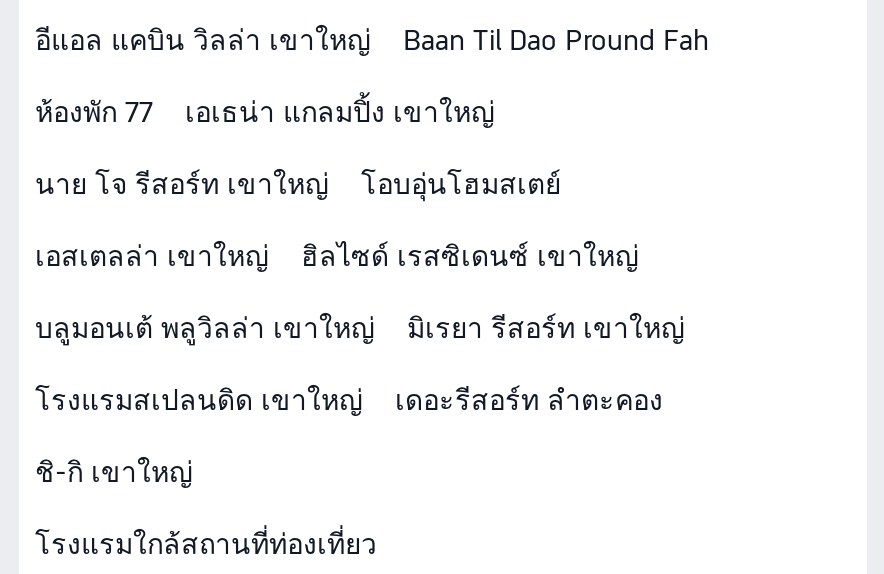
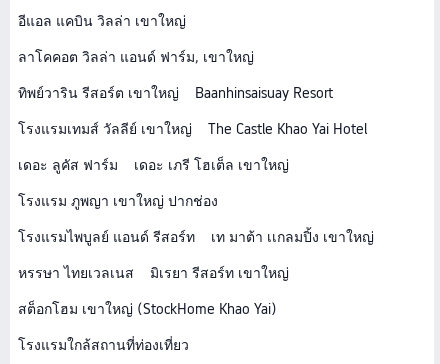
- Baan Til Dao Pround Fah
- ห้องพัก 77
- เอเธน่า แกลมปิ้ง เขาใหญ่
- นาย โจ รีสอร์ท เขาใหญ่
- โอบอุ่นโฮมสเตย์
- เอสเตลล่า เขาใหญ่
- ฮิลไซด์ เรสซิเดนซ์ เขาใหญ่
- บลูมอนเต้ พลูวิลล่า เขาใหญ่
+ ลาโคคอต วิลล่า แอนด์ ฟาร์ม, เขาใหญ่
+ ทิพย์วาริน รีสอร์ต เขาใหญ่
+ Baanhinsaisuay Resort
+ โรงแรมเทมส์ วัลลีย์ เขาใหญ่
+ The Castle Khao Yai Hotel
+ เดอะ ลูคัส ฟาร์ม
+ เดอะ เภรี โฮเต็ล เขาใหญ่
+ โรงแรม ภูพญา เขาใหญ่ ปากช่อง
+ โรงแรมไพบูลย์ แอนด์ รีสอร์ท
+ เท มาต้า เเกลมปิ้ง เขาใหญ่
+ หรรษา ไทยเวลเนส

moved down: มิเรยา รีสอร์ท เขาใหญ่

- โรงแรมสเปลนดิด เขาใหญ่
- เดอะรีสอร์ท ลำตะคอง
- ชิ-กิ เขาใหญ่
+ สต็อกโฮม เขาใหญ่ (StockHome Khao Yai)
